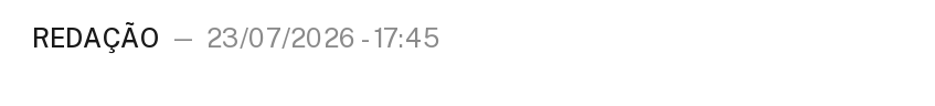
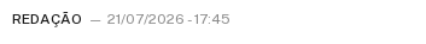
- REDAÇÃO 23/07/2026 - 17:45
+ REDAÇÃO 21/07/2026 - 17:45
